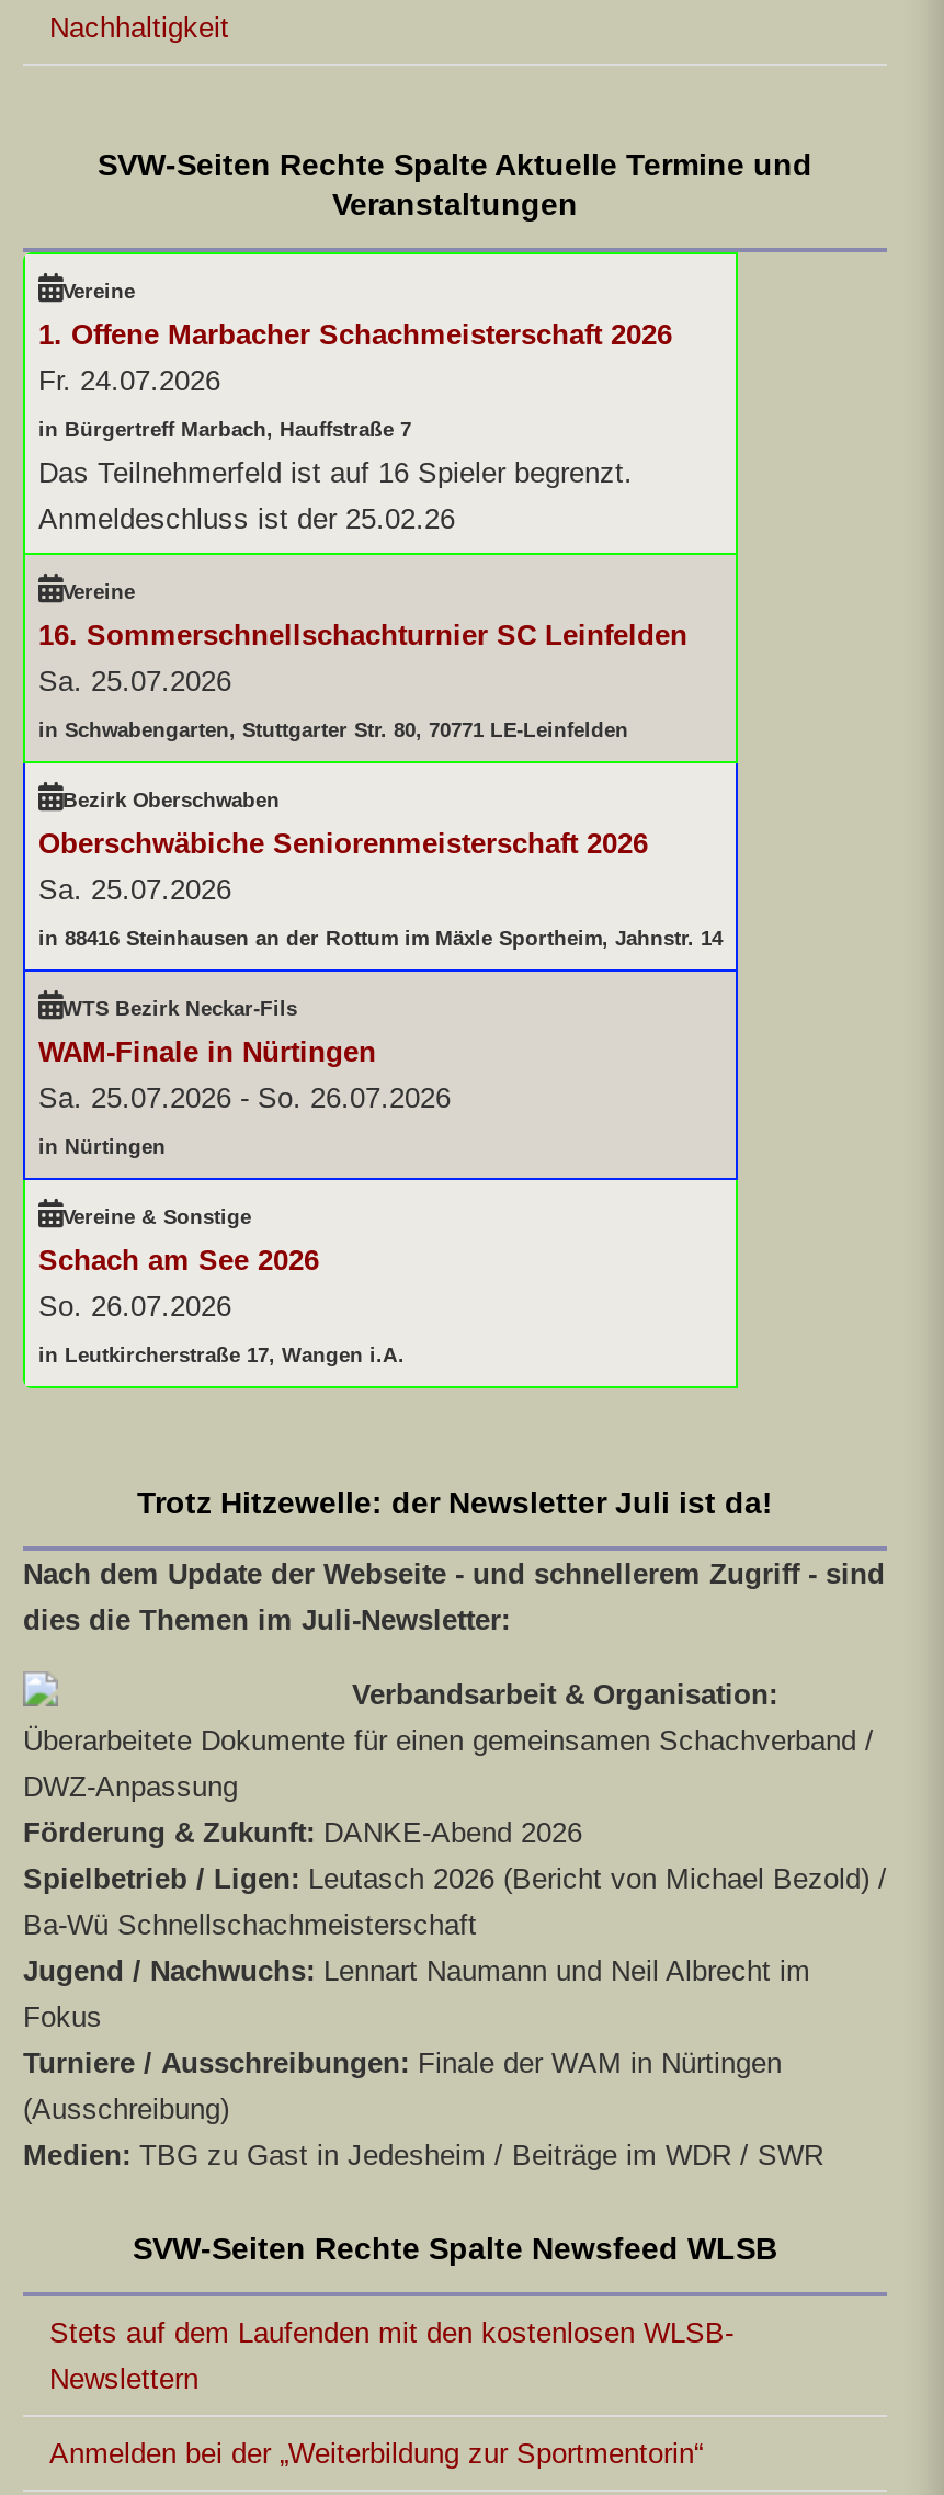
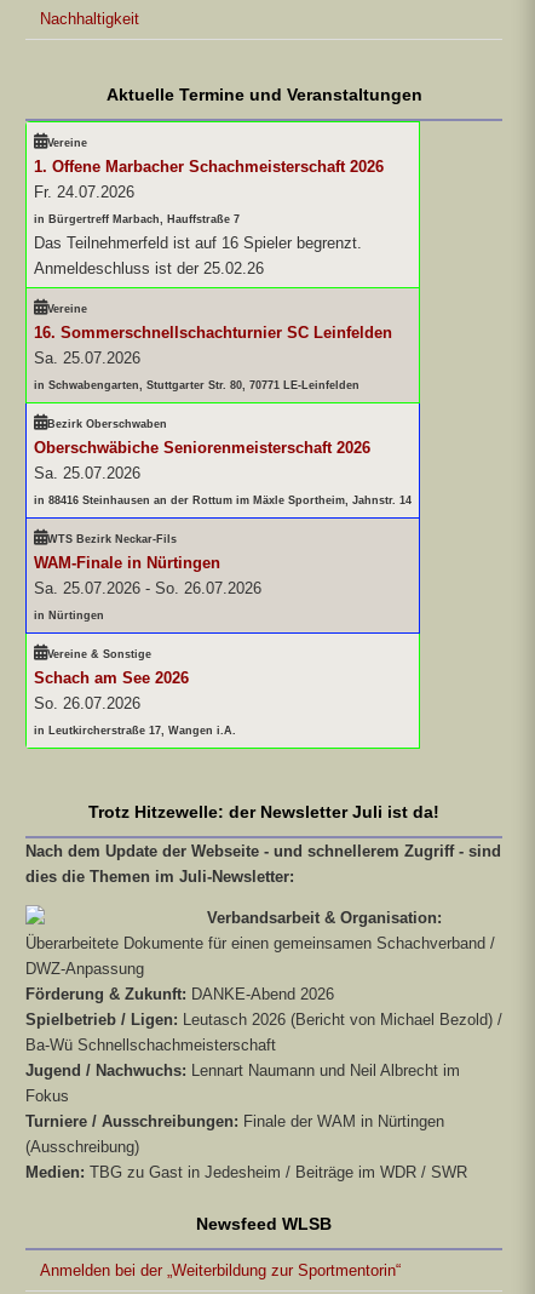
- SVW-Seiten Rechte Spalte Aktuelle Termine und
- Veranstaltungen
+ Aktuelle Termine und Veranstaltungen

- SVW-Seiten Rechte Spalte Newsfeed WLSB
- Stets auf dem Laufenden mit den kostenlosen WLSB-
- Newslettern
+ Newsfeed WLSB
